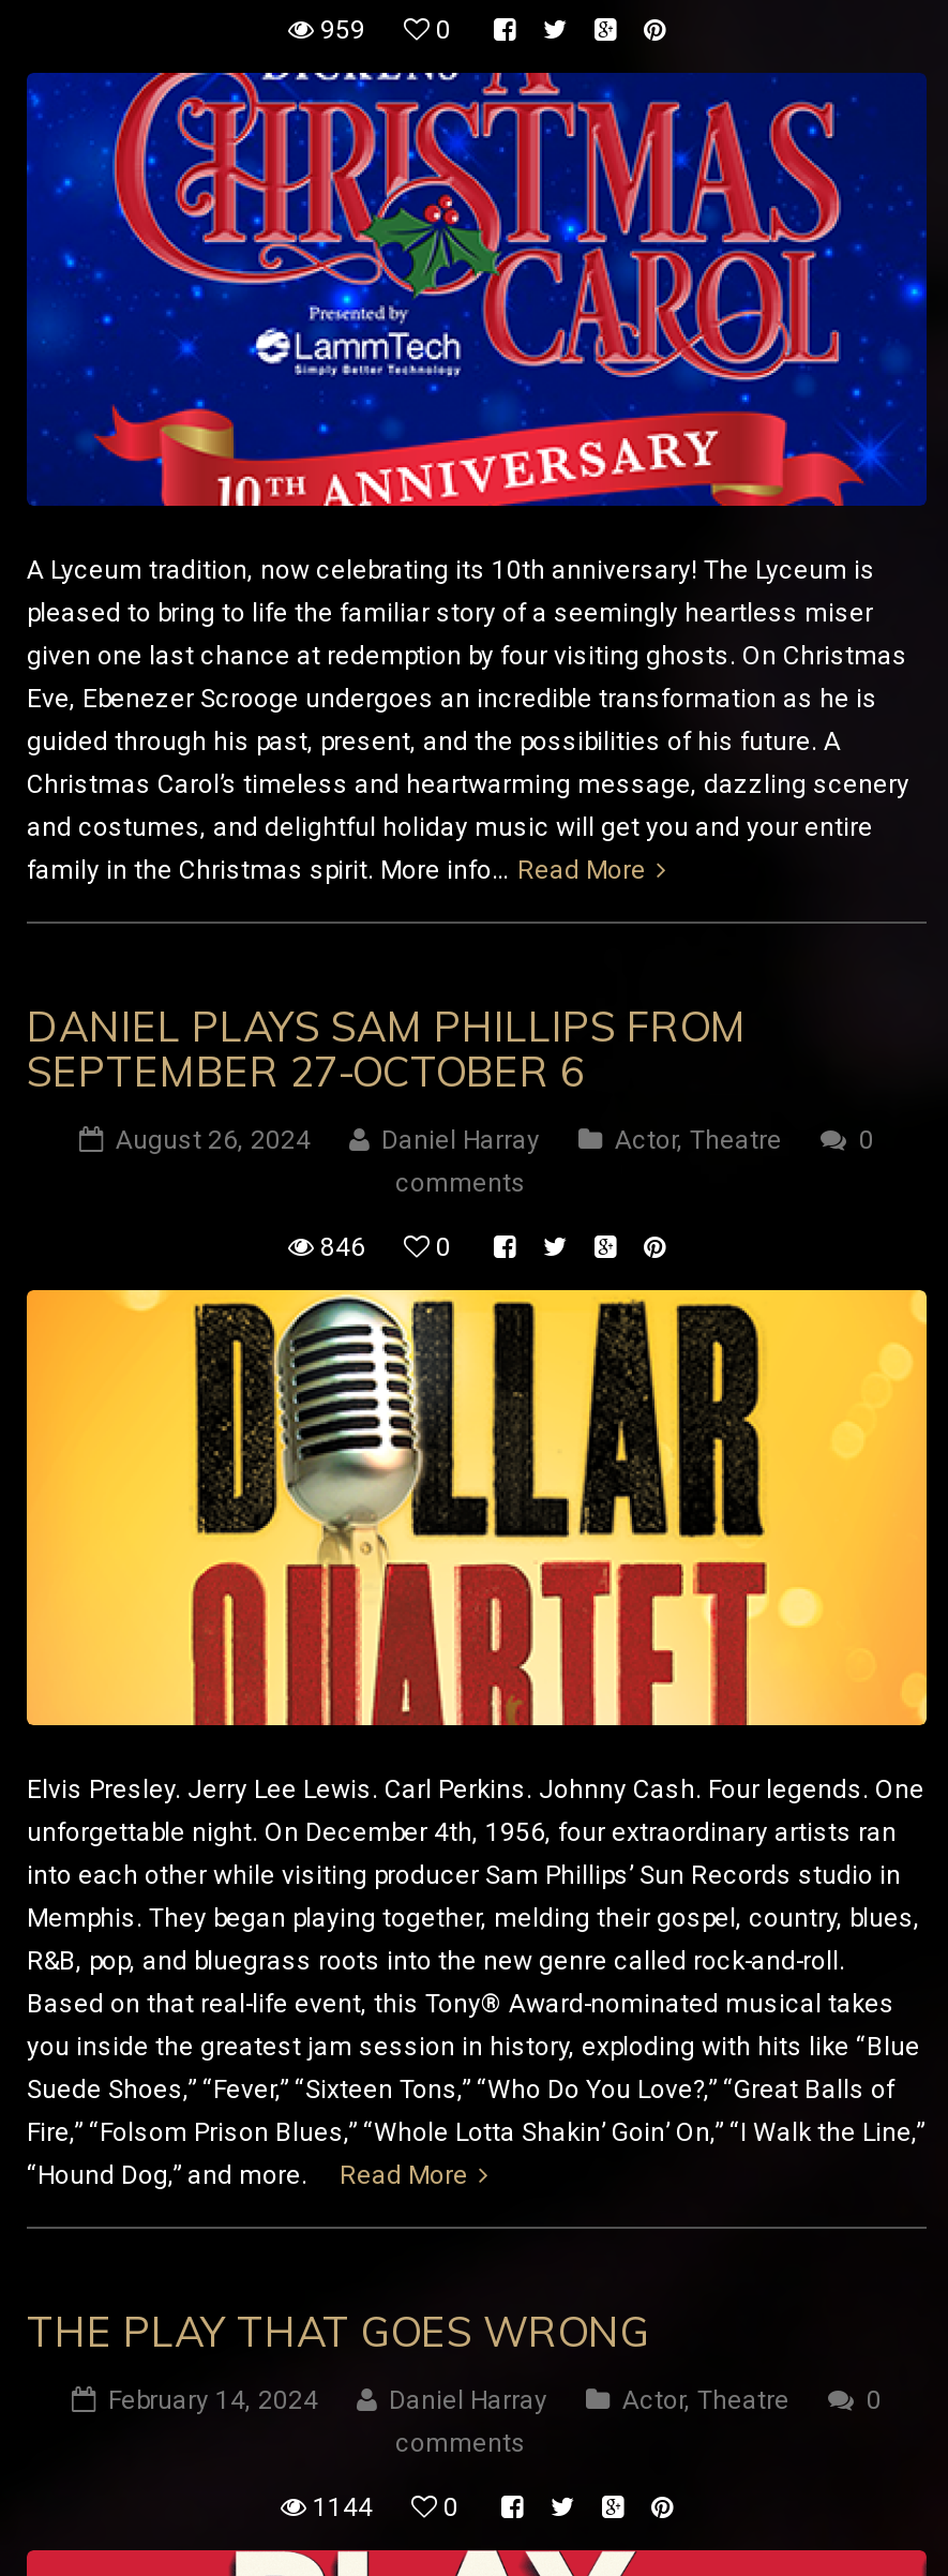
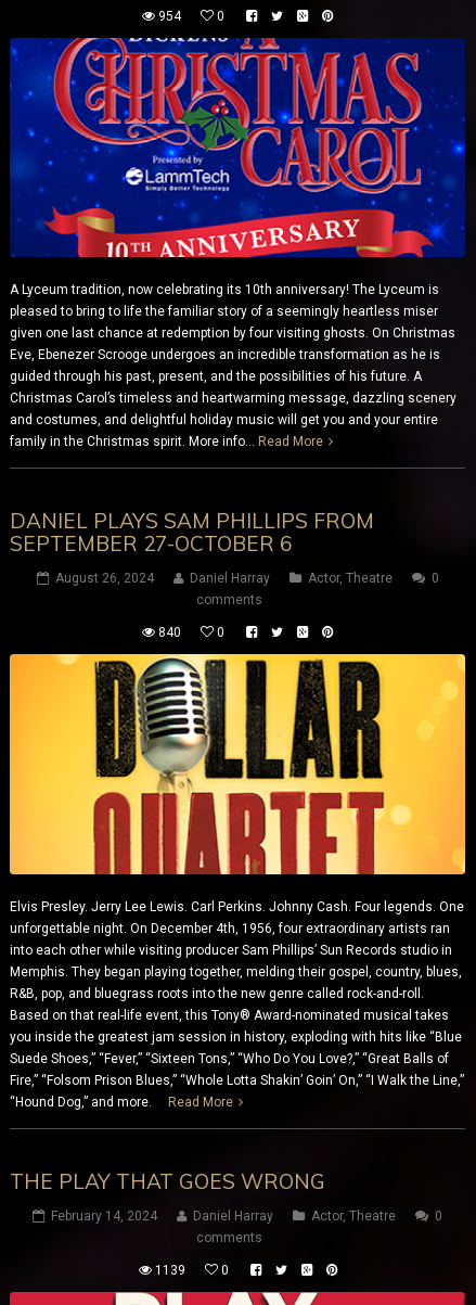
- 959
+ 954

- 846
+ 840

- 1144
+ 1139
